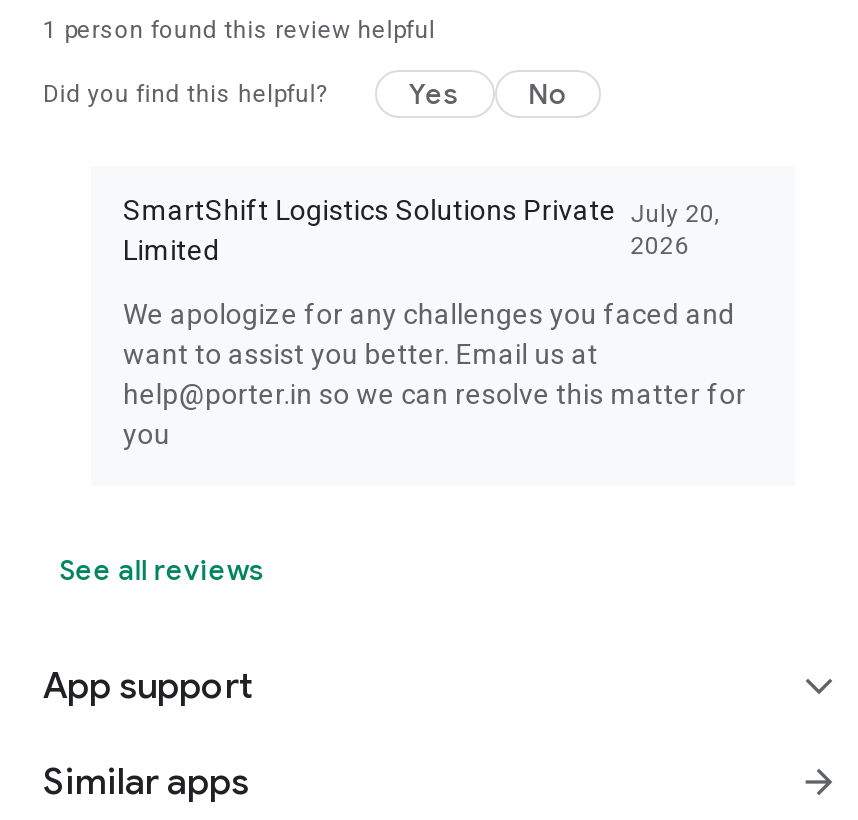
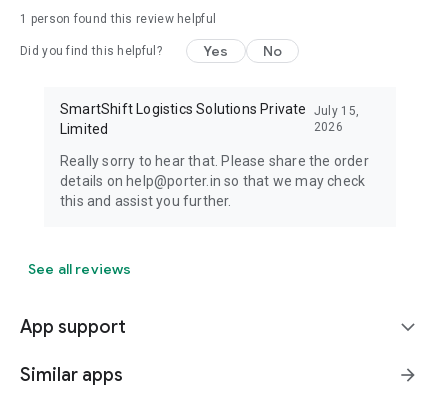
- SmartShift Logistics Solutions Private July 20,
+ SmartShift Logistics Solutions Private July 15,

- We apologize for any challenges you faced and
- want to assist you better. Email us at
- help@porter.in so we can resolve this matter for
- you
+ Really sorry to hear that. Please share the order
+ details on help@porter.in so that we may check
+ this and assist you further.
